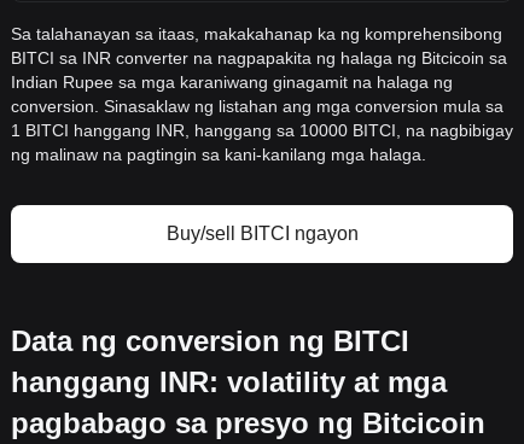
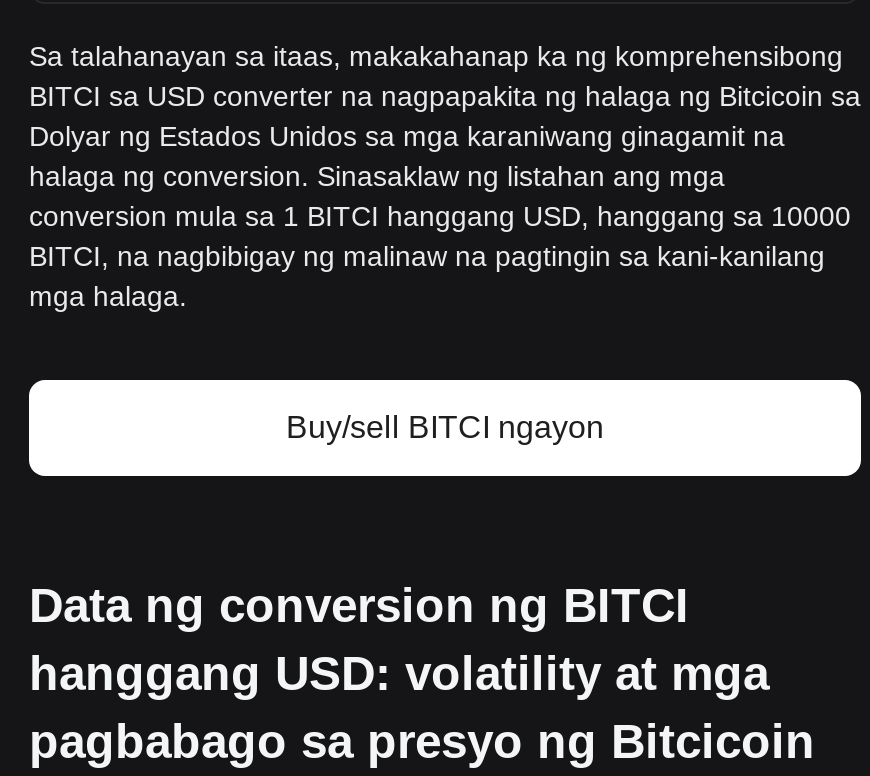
- BITCI sa INR converter na nagpapakita ng halaga ng Bitcicoin sa
- Indian Rupee sa mga karaniwang ginagamit na halaga ng
- conversion. Sinasaklaw ng listahan ang mga conversion mula sa
- 1 BITCI hanggang INR, hanggang sa 10000 BITCI, na nagbibigay
- ng malinaw na pagtingin sa kani-kanilang mga halaga.
+ BITCI sa USD converter na nagpapakita ng halaga ng Bitcicoin sa
+ Dolyar ng Estados Unidos sa mga karaniwang ginagamit na
+ halaga ng conversion. Sinasaklaw ng listahan ang mga
+ conversion mula sa 1 BITCI hanggang USD, hanggang sa 10000
+ BITCI, na nagbibigay ng malinaw na pagtingin sa kani-kanilang
+ mga halaga.

- hanggang INR: volatility at mga
+ hanggang USD: volatility at mga
